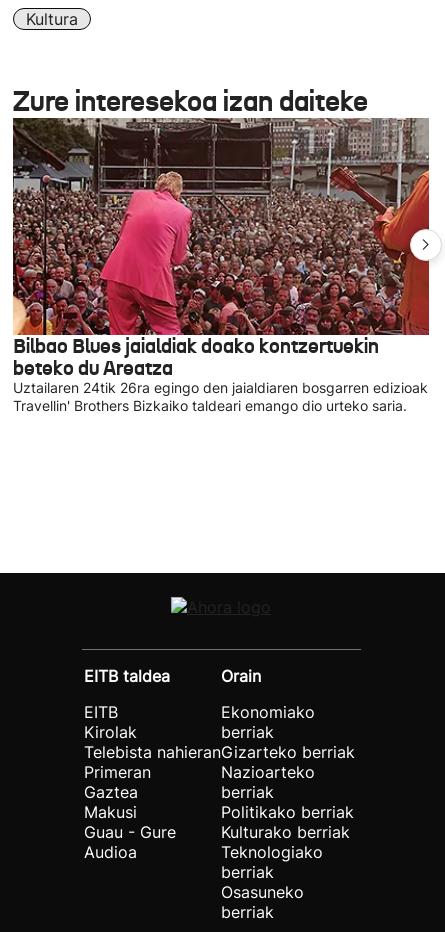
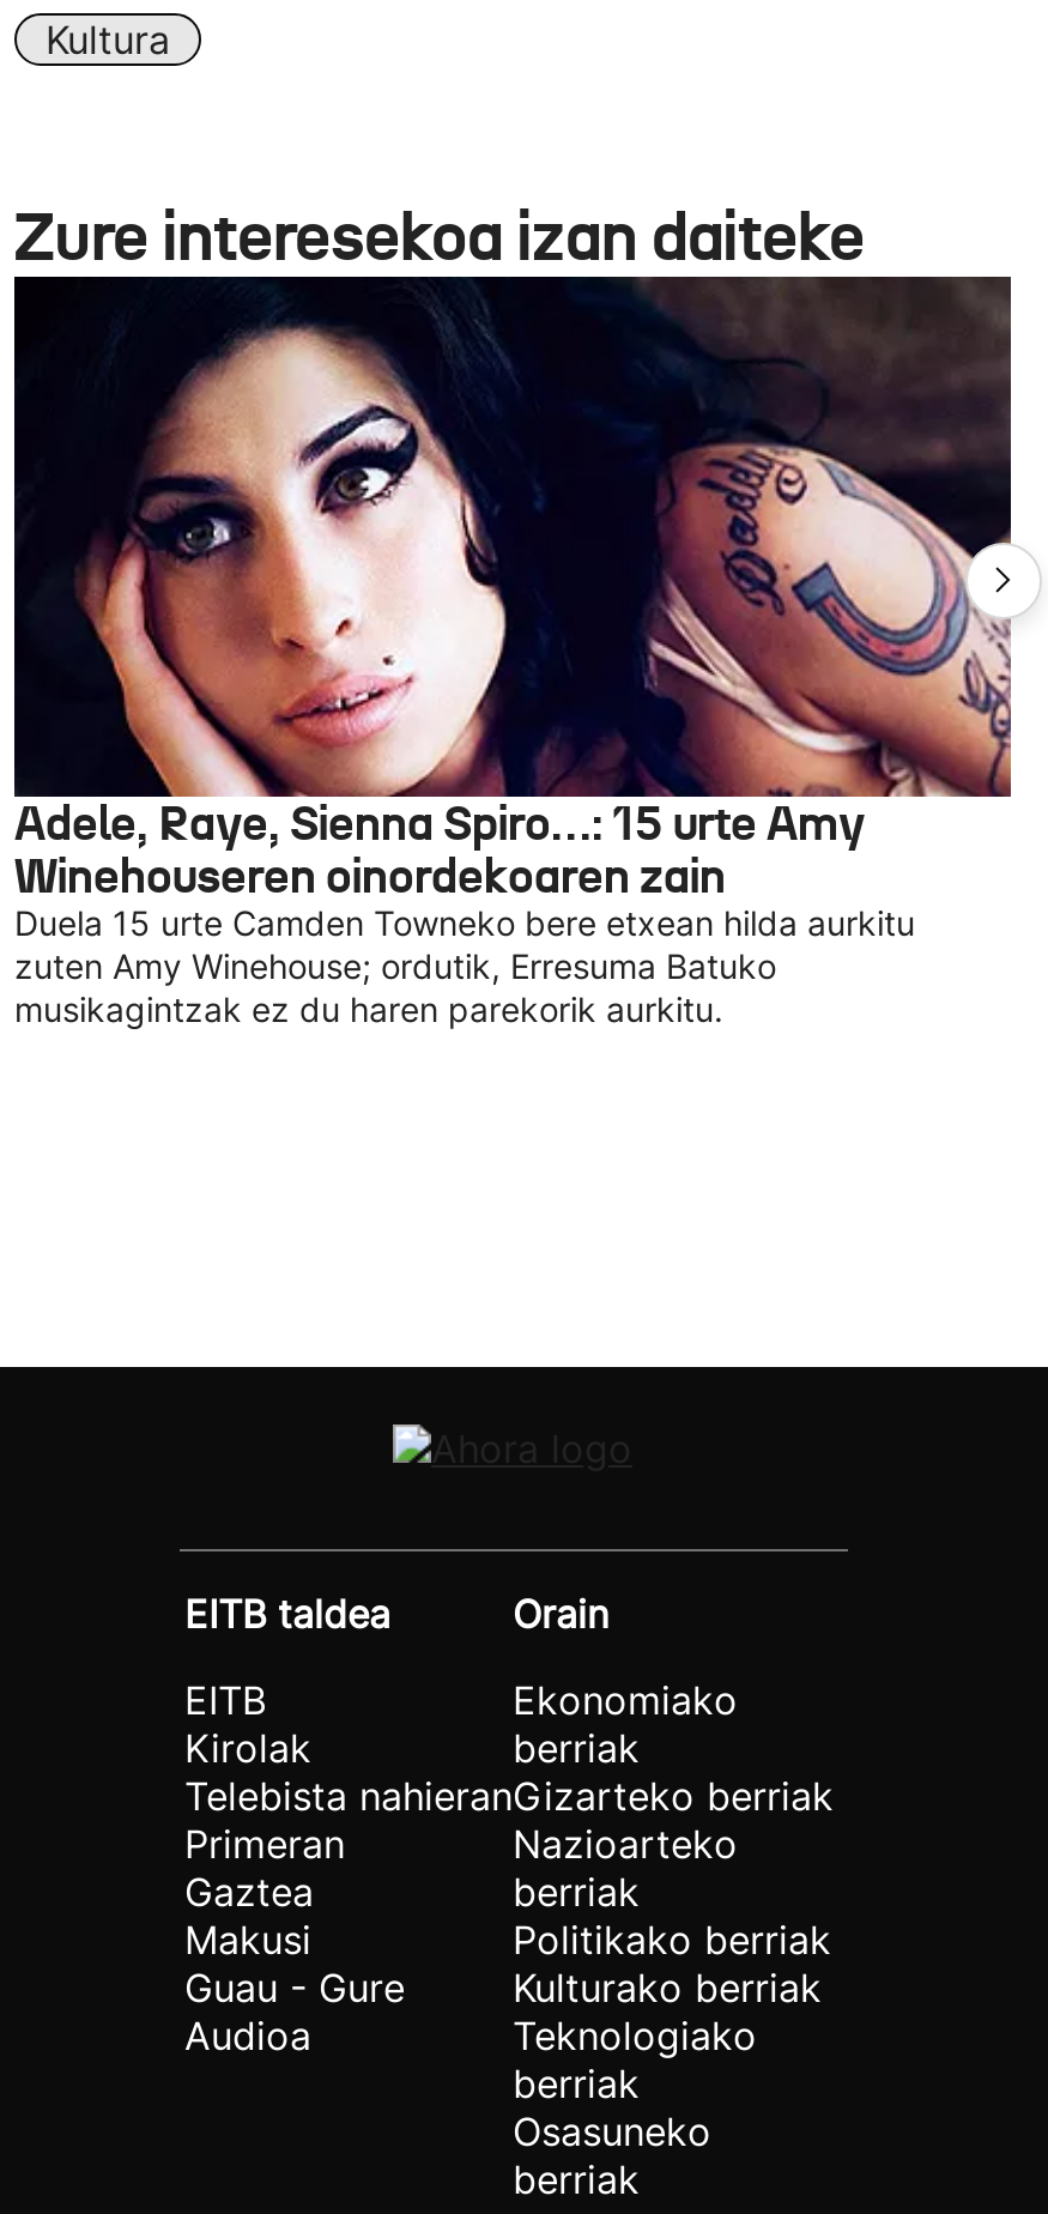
- [image]
- Bilbao Blues jaialdiak doako kontzertuekin
- beteko du Areatza
- Uztailaren 24tik 26ra egingo den jaialdiaren bosgarren edizioak
- Travellin' Brothers Bizkaiko taldeari emango dio urteko saria.
+ [image]
+ Adele, Raye, Sienna Spiro…: 15 urte Amy
+ Winehouseren oinordekoaren zain
+ Duela 15 urte Camden Towneko bere etxean hilda aurkitu
+ zuten Amy Winehouse; ordutik, Erresuma Batuko
+ musikagintzak ez du haren parekorik aurkitu.
